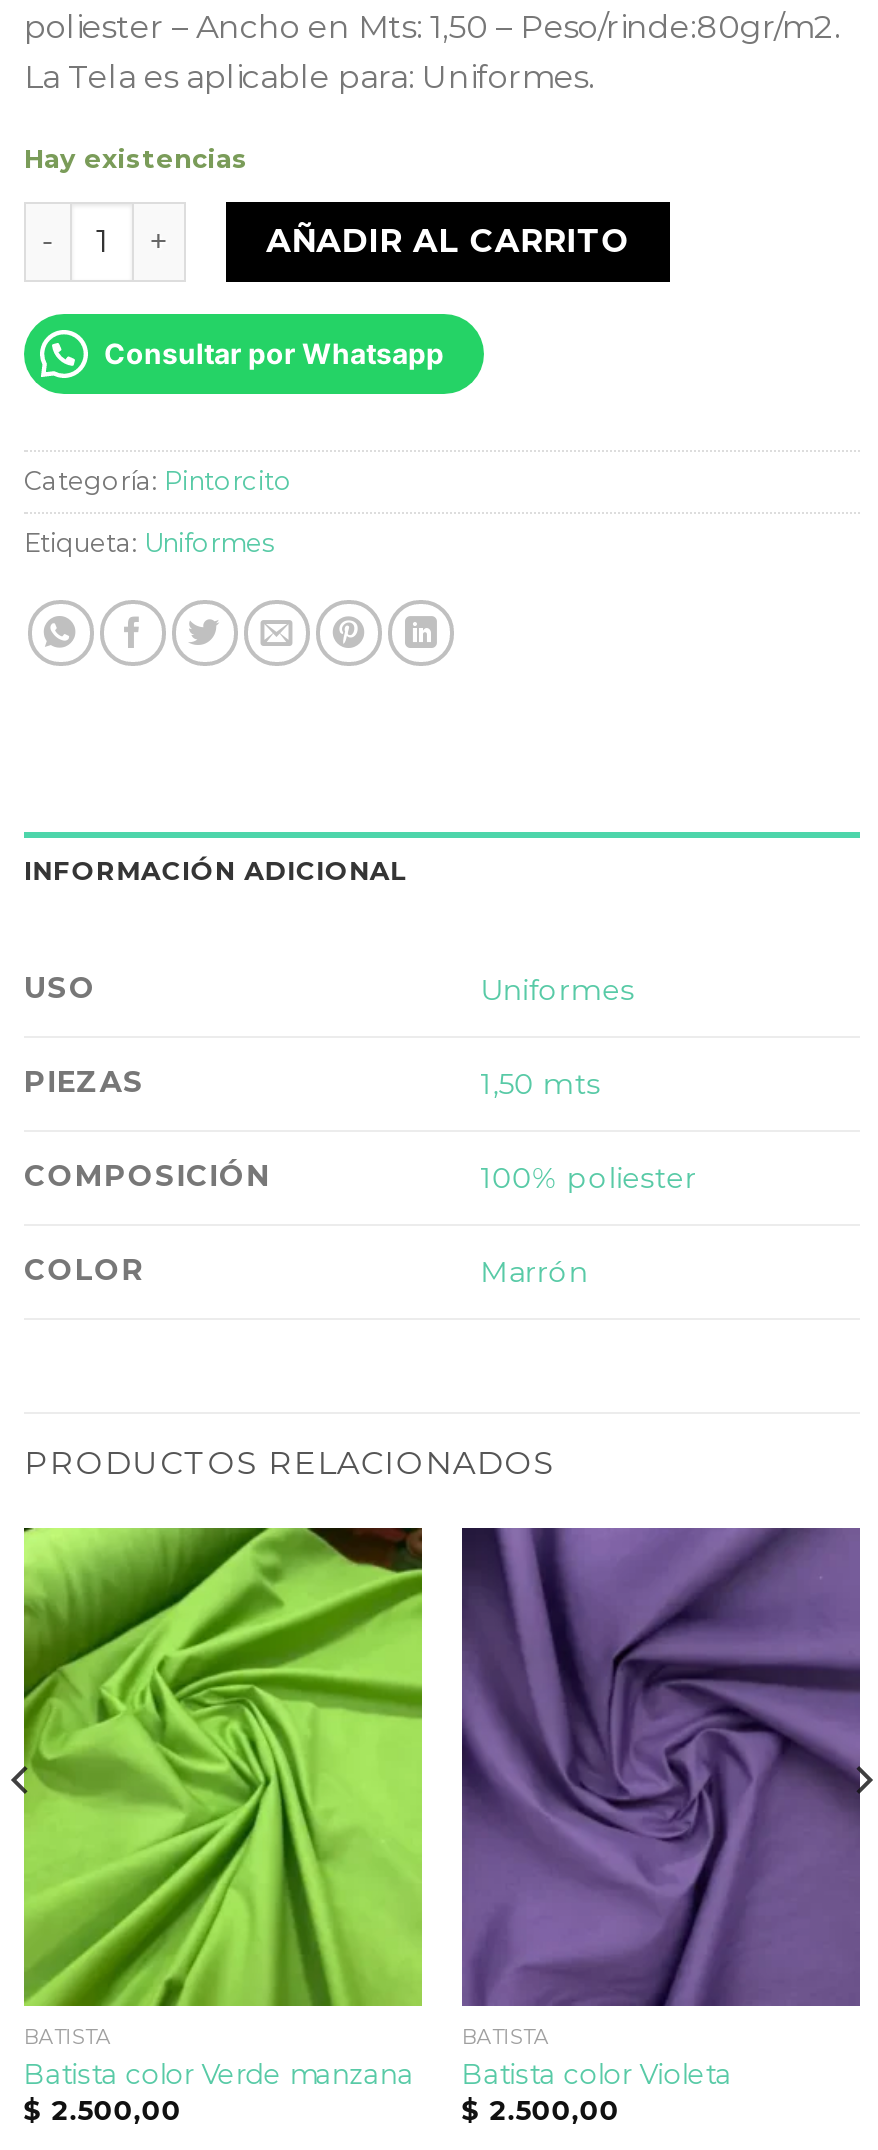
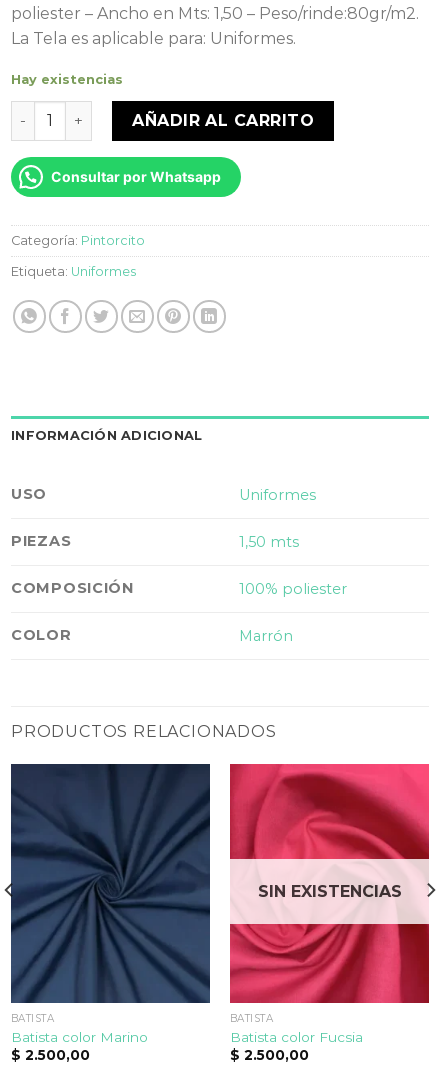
+ SIN EXISTENCIAS

- [image]
- Batista color Verde manzana
+ [image]
+ Batista color Marino

- [image]
- Batista color Violeta
+ [image]
+ Batista color Fucsia
